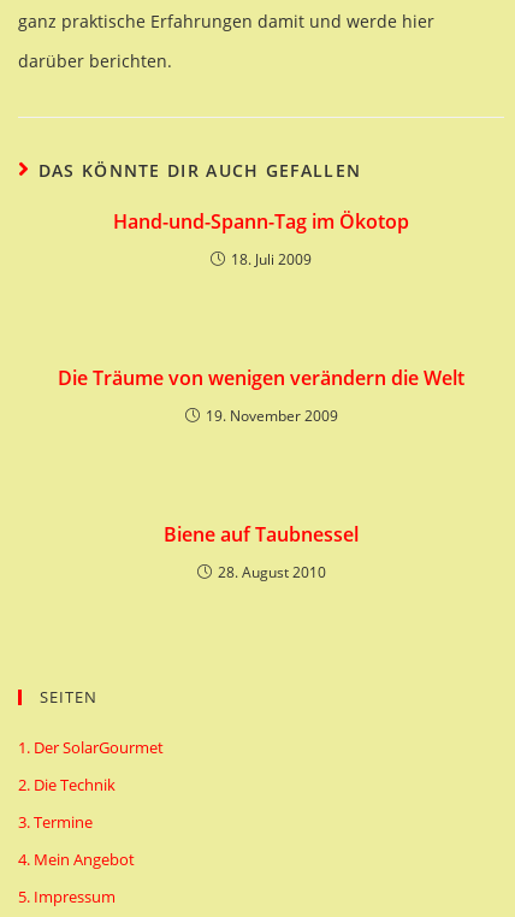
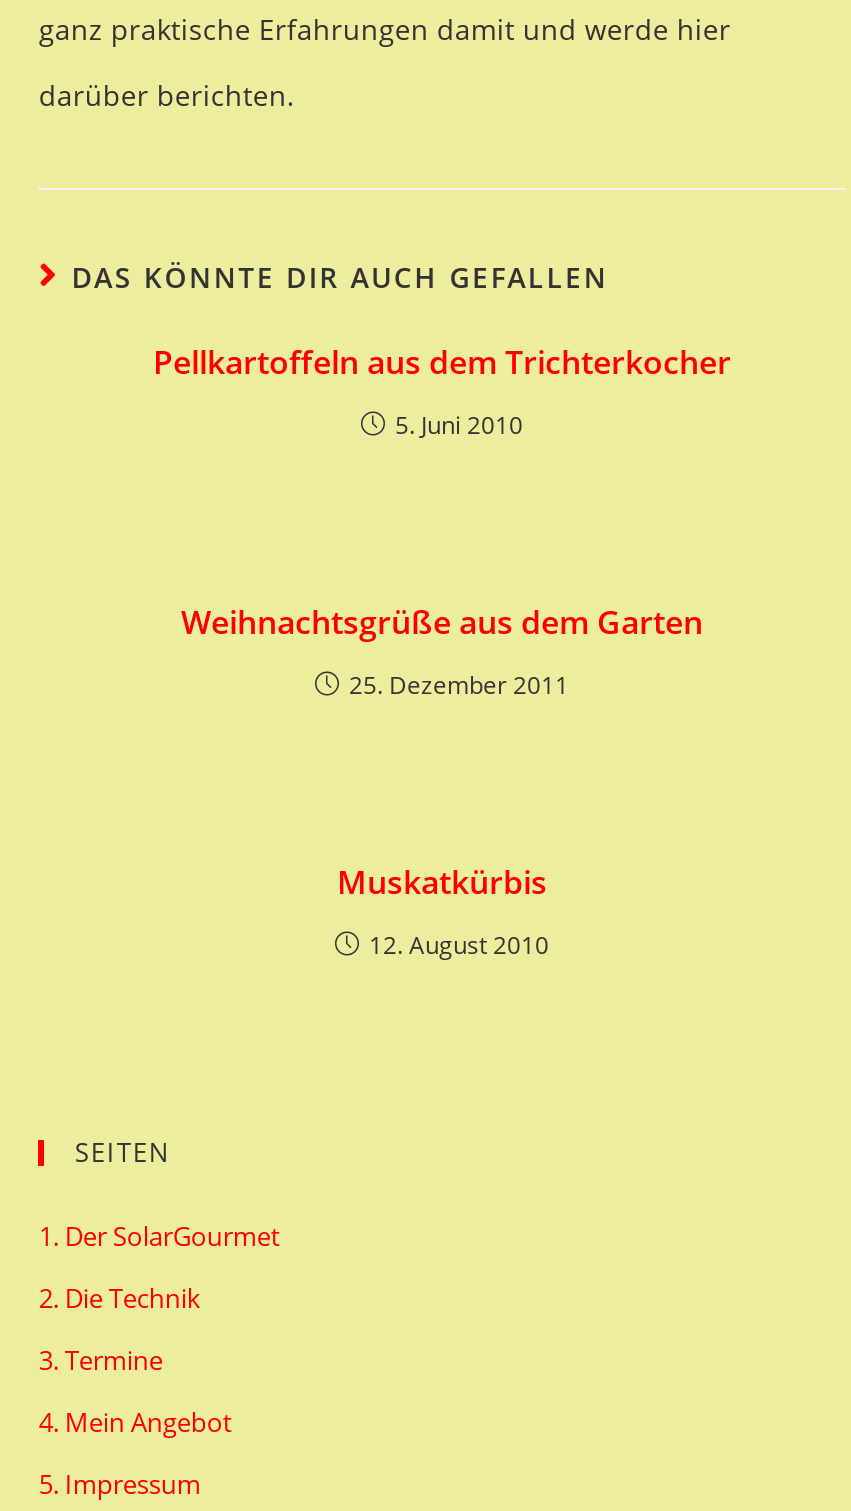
- Hand-und-Spann-Tag im Ökotop
+ Pellkartoffeln aus dem Trichterkocher

- 18. Juli 2009
+ 5. Juni 2010

- Die Träume von wenigen verändern die Welt
+ Weihnachtsgrüße aus dem Garten

- 19. November 2009
+ 25. Dezember 2011

- Biene auf Taubnessel
+ Muskatkürbis

- 28. August 2010
+ 12. August 2010
